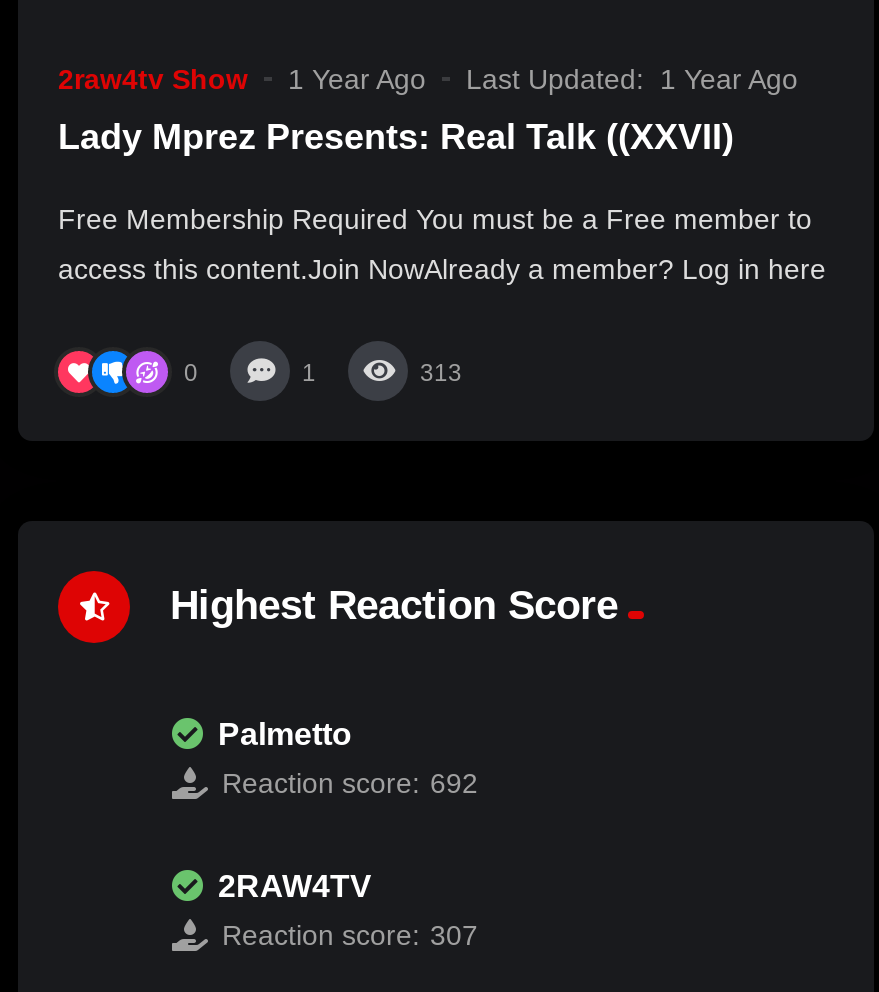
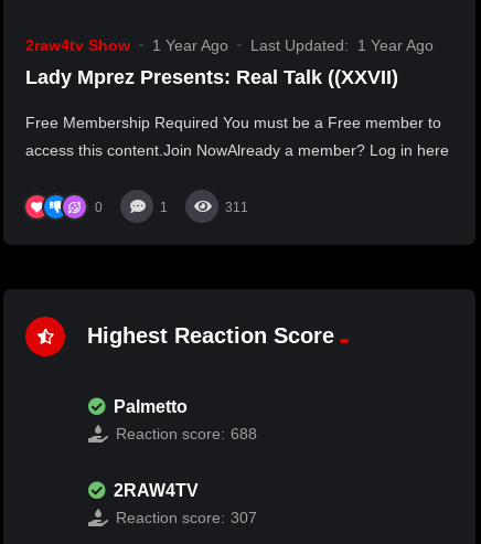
- 313
+ 311

- Reaction score: 692
+ Reaction score: 688
